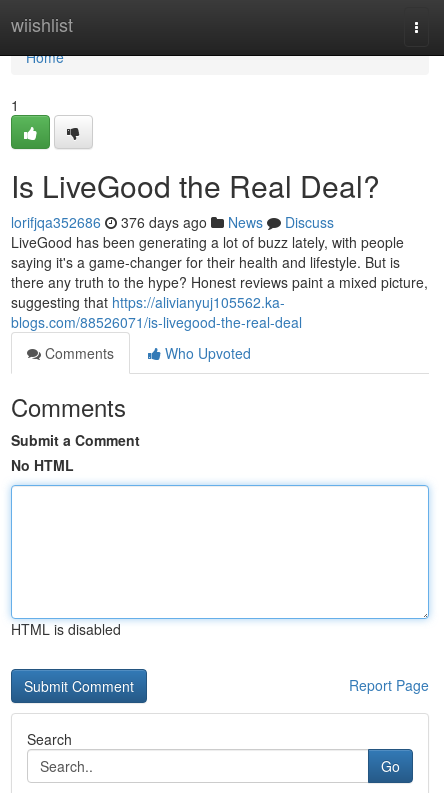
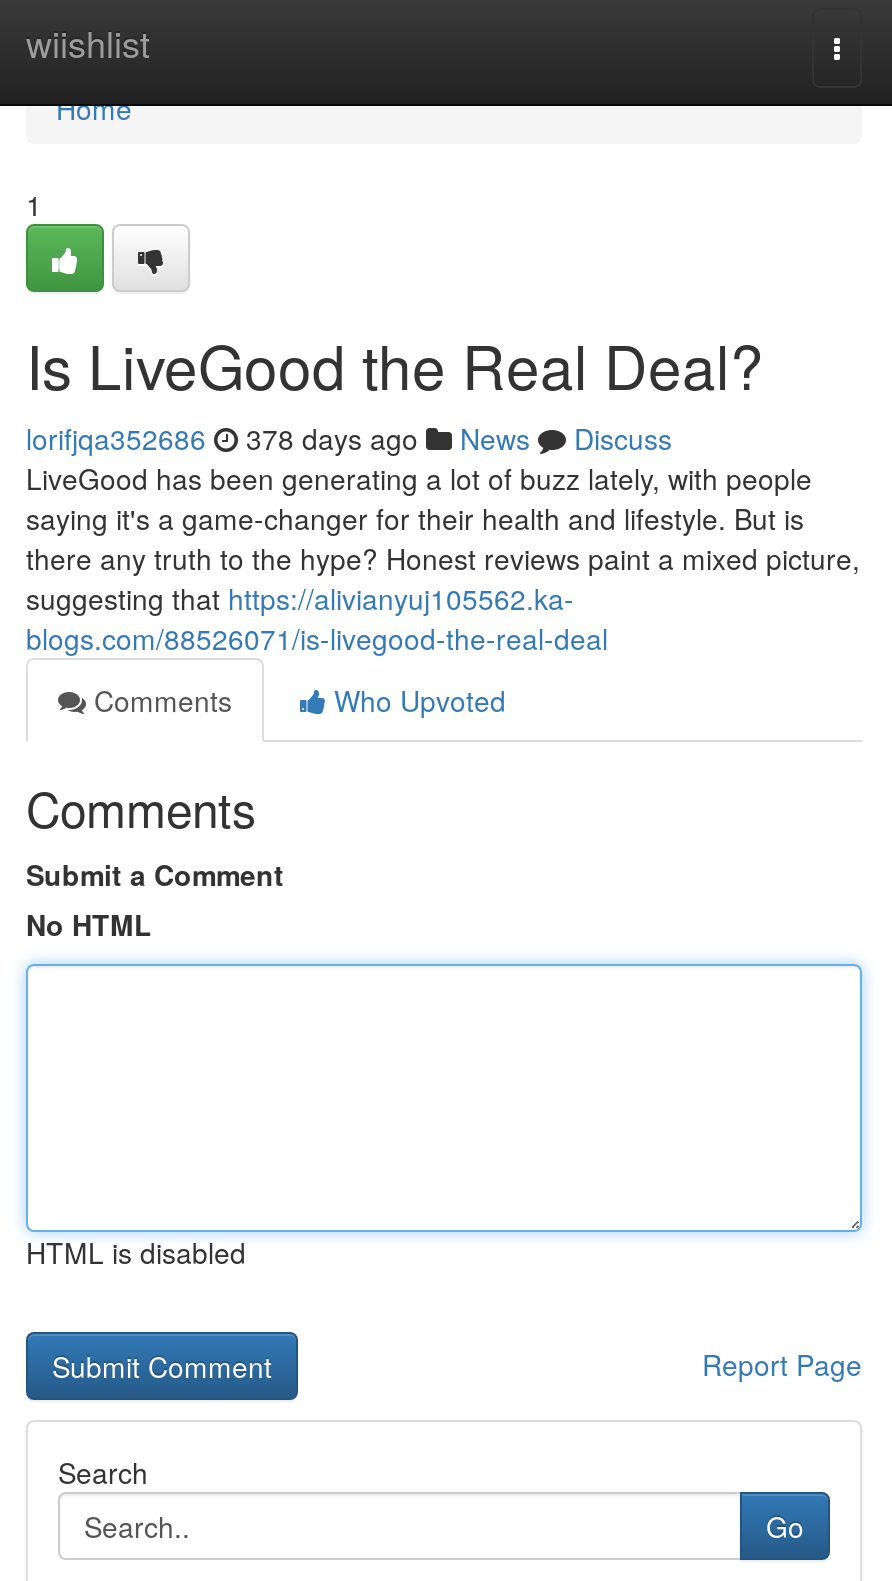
- lorifjqa352686 376 days ago News Discuss
+ lorifjqa352686 378 days ago News Discuss
